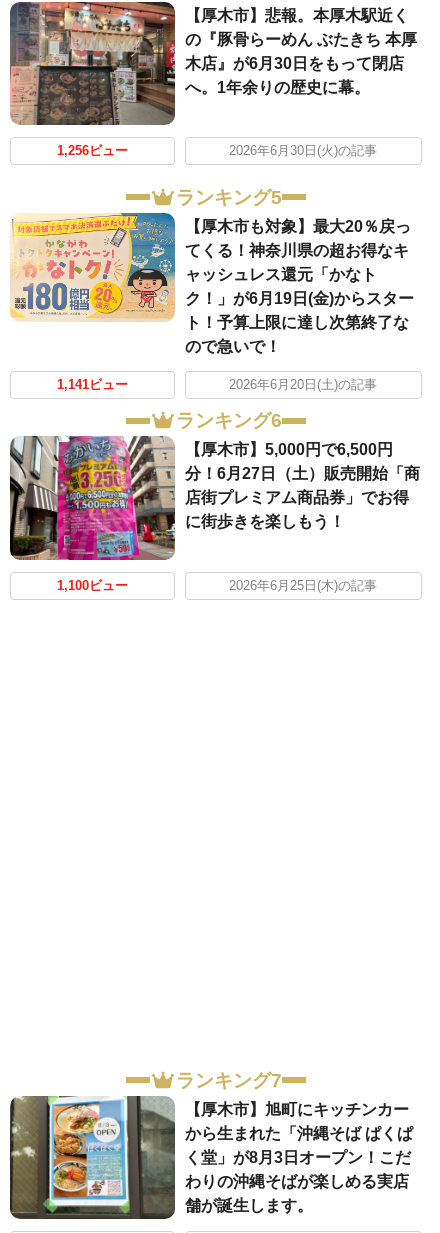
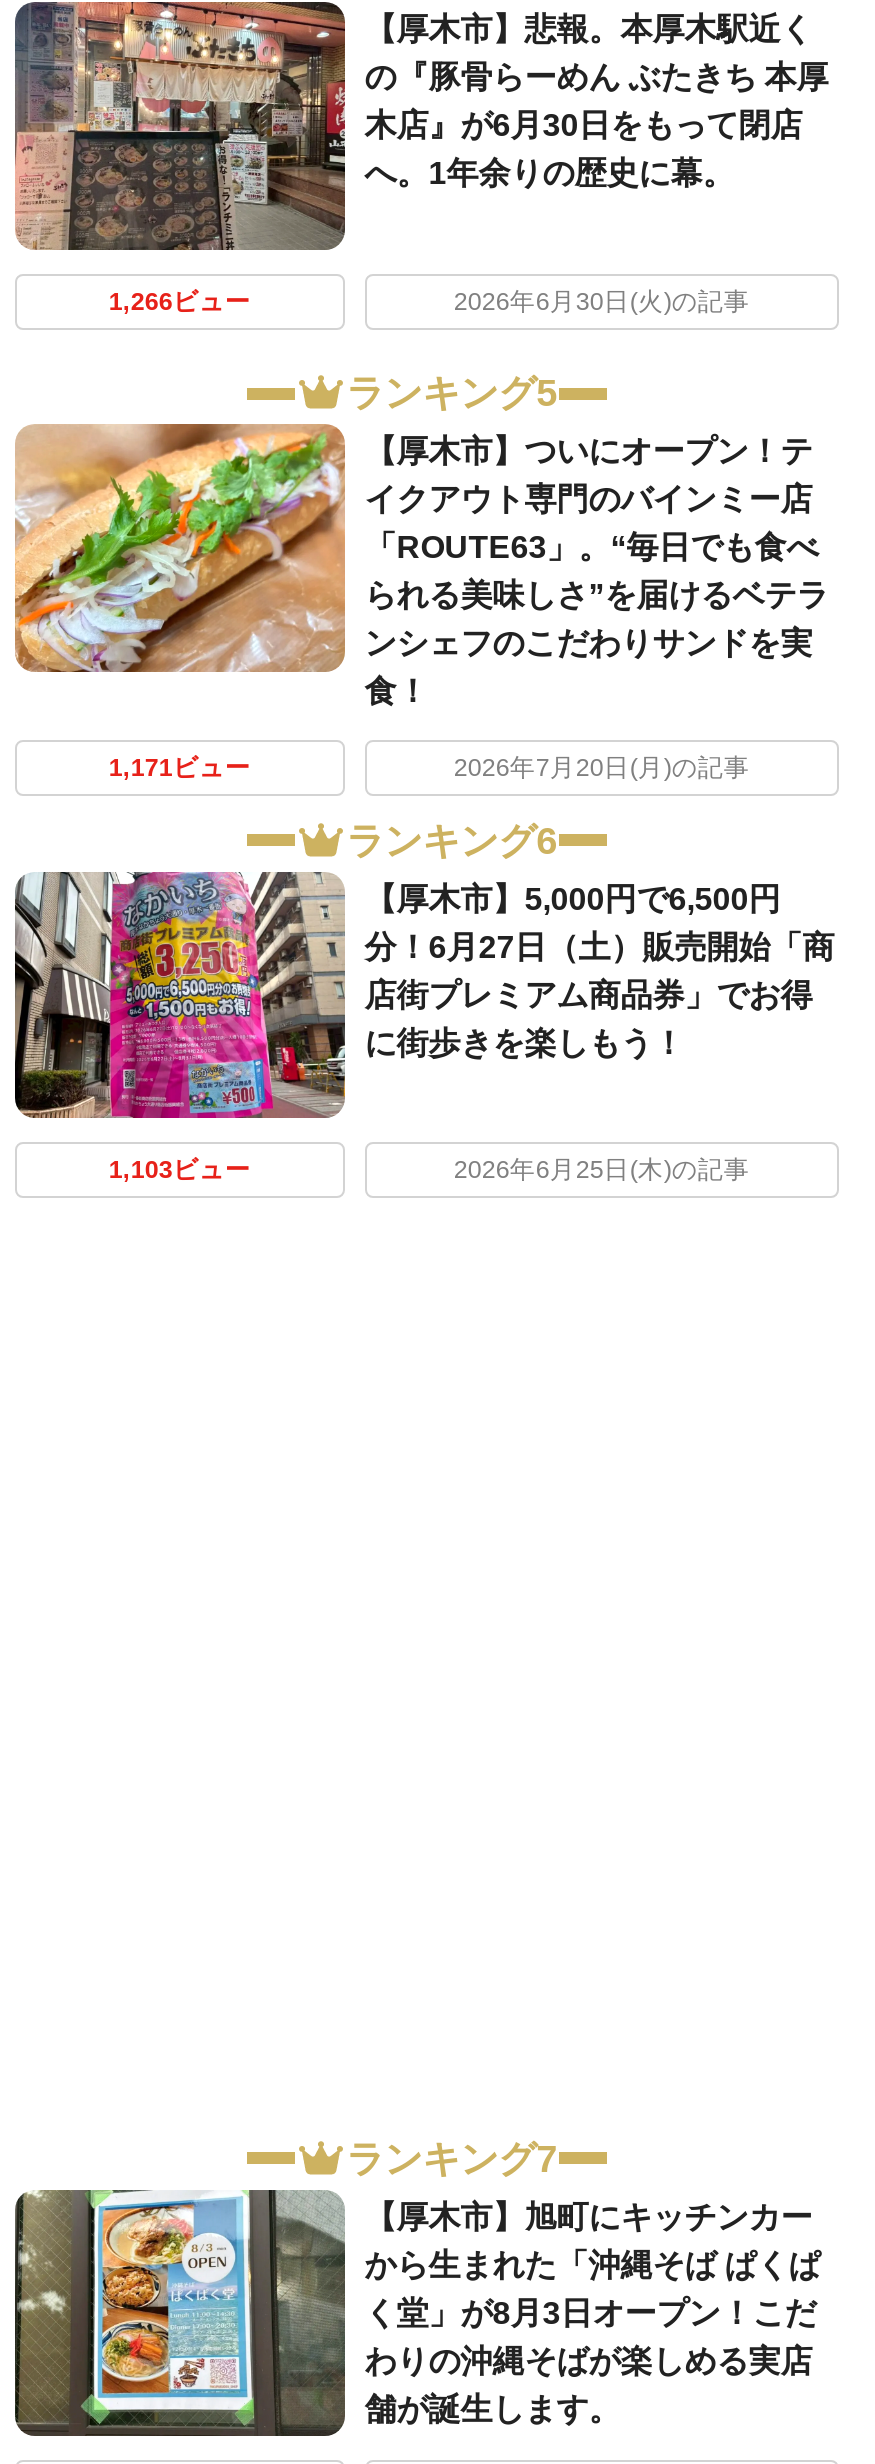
- 1,256ビュー
+ 1,266ビュー

- [image]
- 【厚木市も対象】最大20％戻っ
- てくる！神奈川県の超お得なキ
- ャッシュレス還元「かなト
- ク！」が6月19日(金)からスター
- ト！予算上限に達し次第終了な
- ので急いで！
+ [image]
+ 【厚木市】ついにオープン！テ
+ イクアウト専門のバインミー店
+ 「ROUTE63」。“毎日でも食べ
+ られる美味しさ”を届けるベテラ
+ ンシェフのこだわりサンドを実
+ 食！

- 1,141ビュー
- 2026年6月20日(土)の記事
+ 1,171ビュー
+ 2026年7月20日(月)の記事

- 1,100ビュー
+ 1,103ビュー
